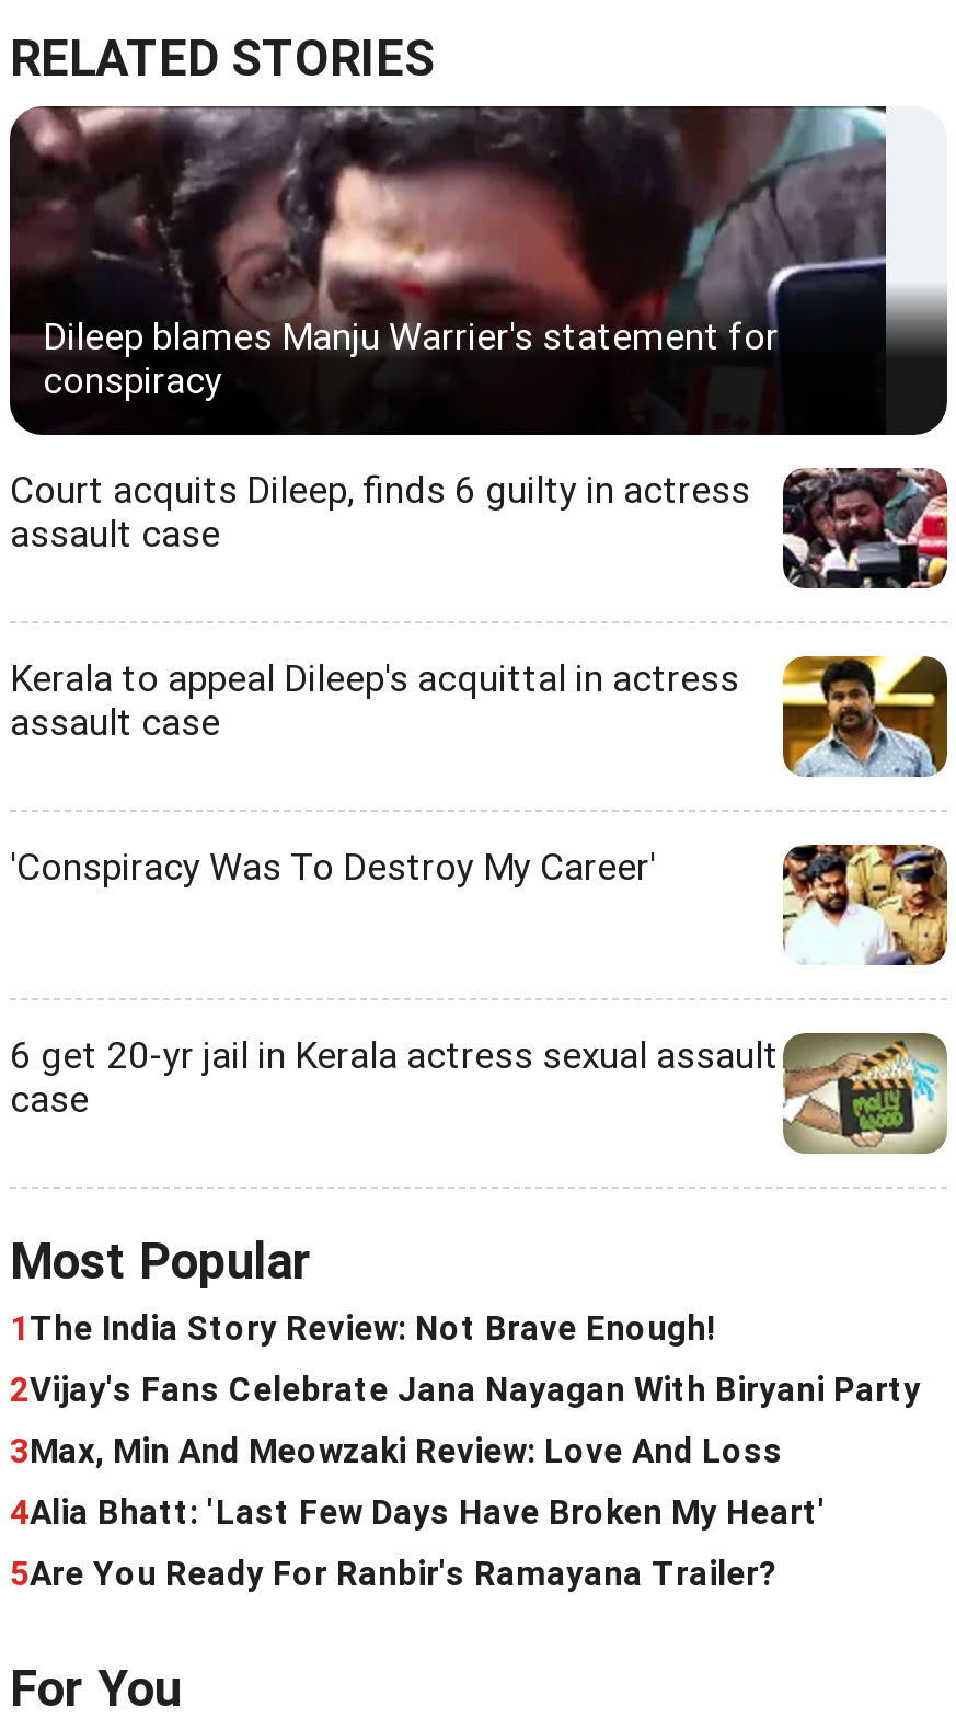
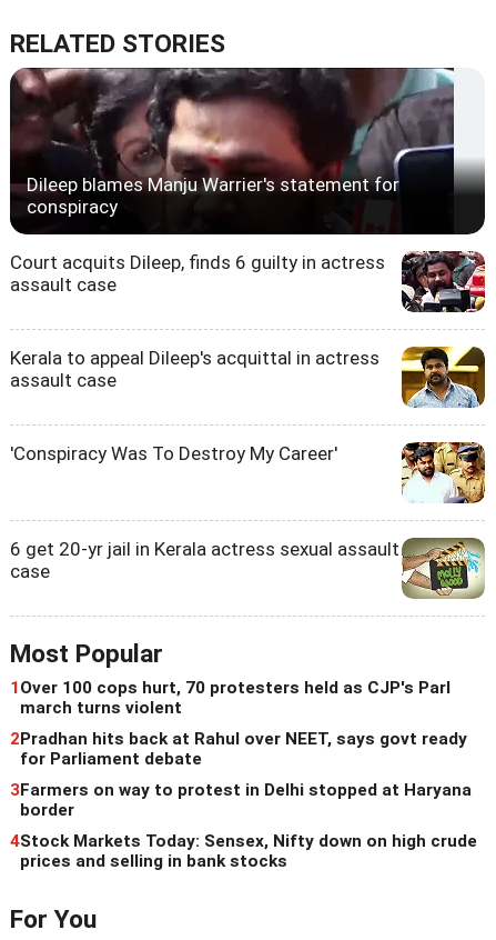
- 1 The India Story Review: Not Brave Enough!
- 2Vijay's Fans Celebrate Jana Nayagan With Biryani Party
- 3Max, Min And Meowzaki Review: Love And Loss
- 4Alia Bhatt: 'Last Few Days Have Broken My Heart'
- 5Are You Ready For Ranbir's Ramayana Trailer?
+ 1 Over 100 cops hurt, 70 protesters held as CJP's Parl
+ march turns violent
+ 2Pradhan hits back at Rahul over NEET, says govt ready
+ for Parliament debate
+ 3Farmers on way to protest in Delhi stopped at Haryana
+ border
+ 4Stock Markets Today: Sensex, Nifty down on high crude
+ prices and selling in bank stocks
